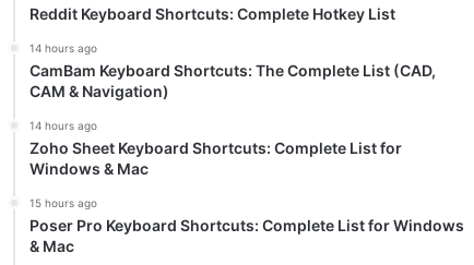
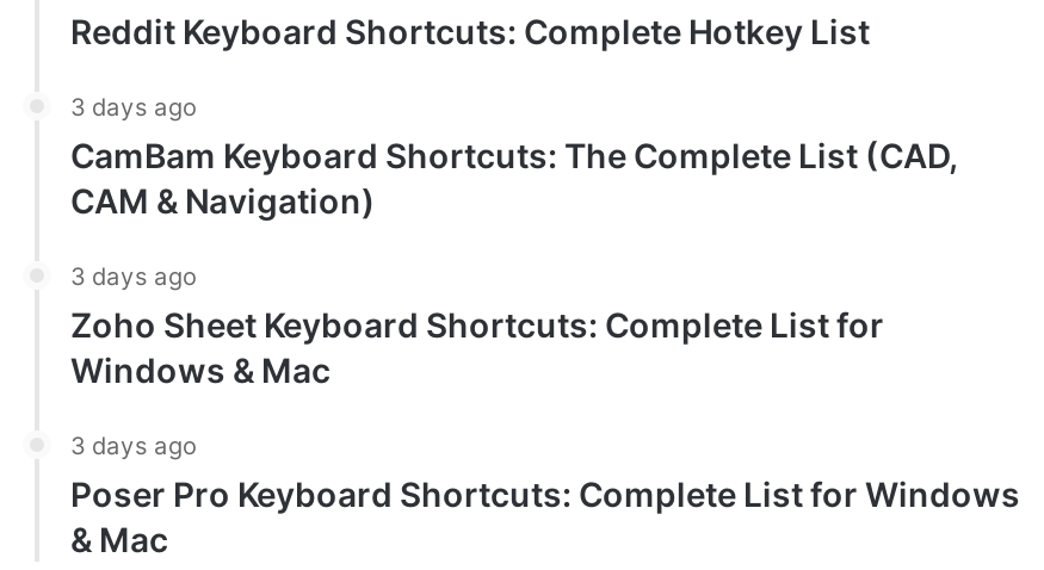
- 14 hours ago
+ 3 days ago

- 14 hours ago
+ 3 days ago

- 15 hours ago
+ 3 days ago
